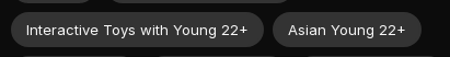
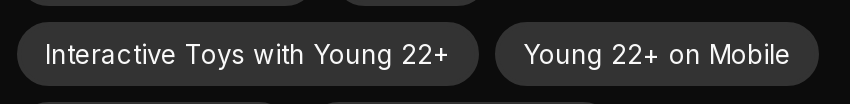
- Asian Young 22+
+ Young 22+ on Mobile
